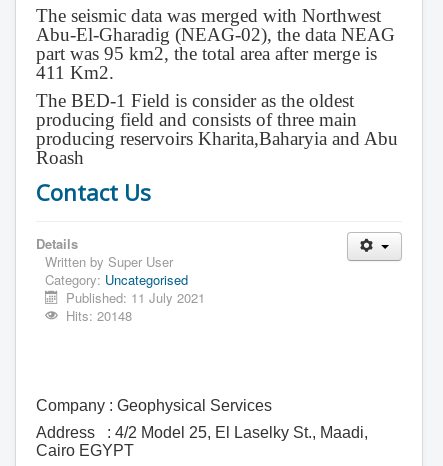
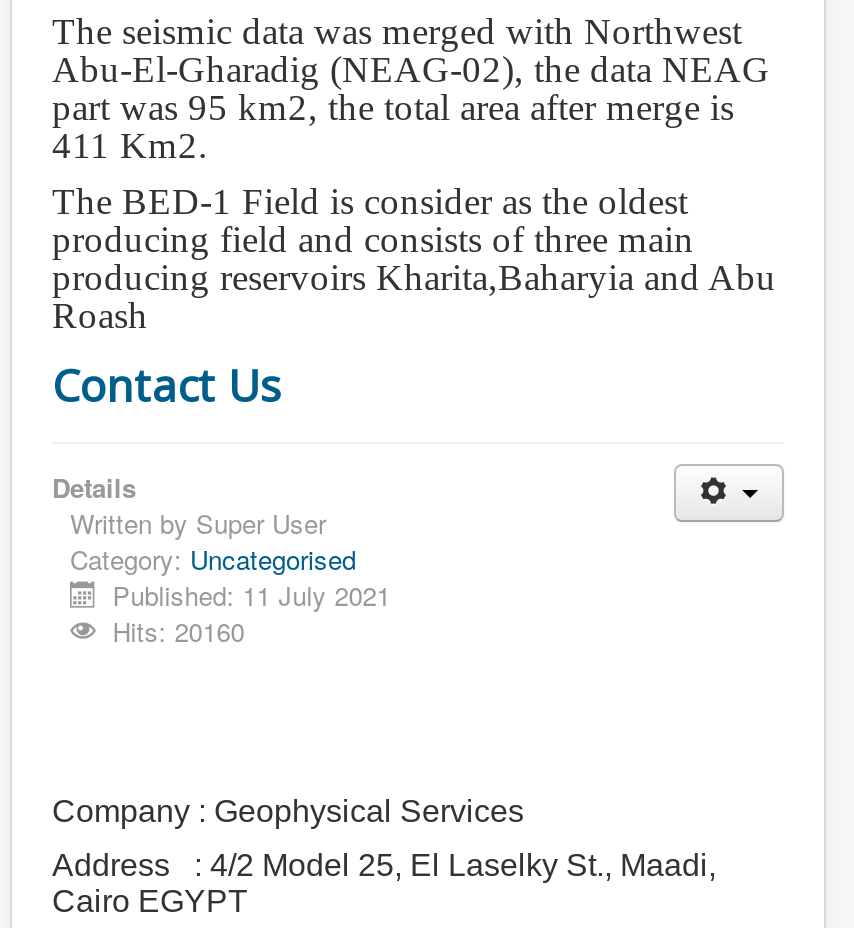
- Hits: 20148
+ Hits: 20160
